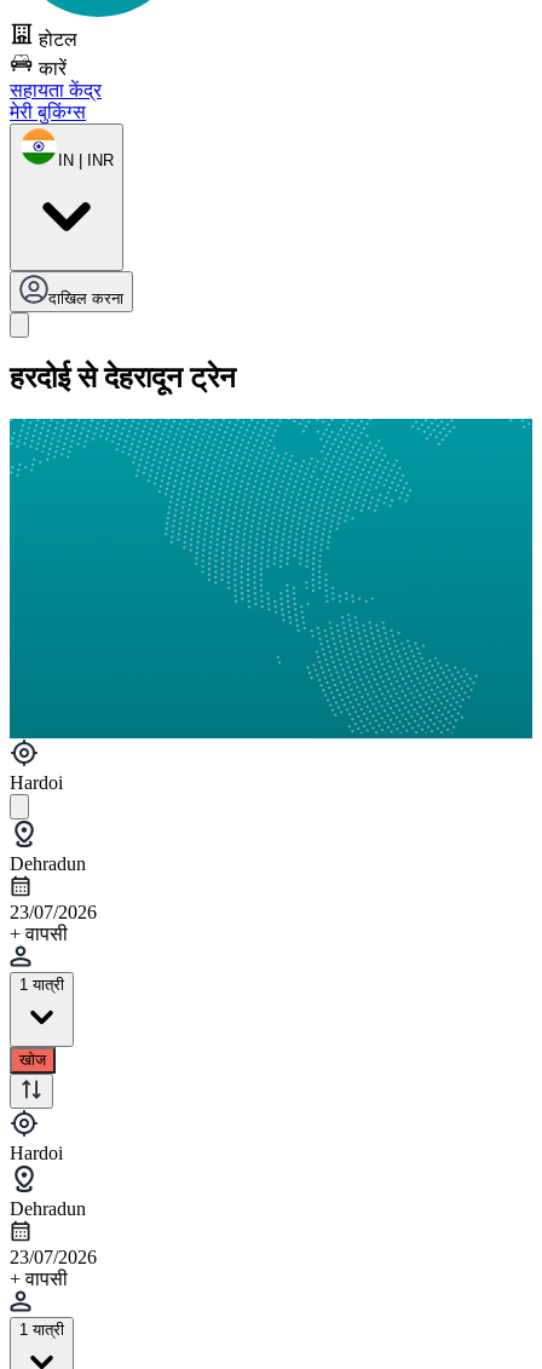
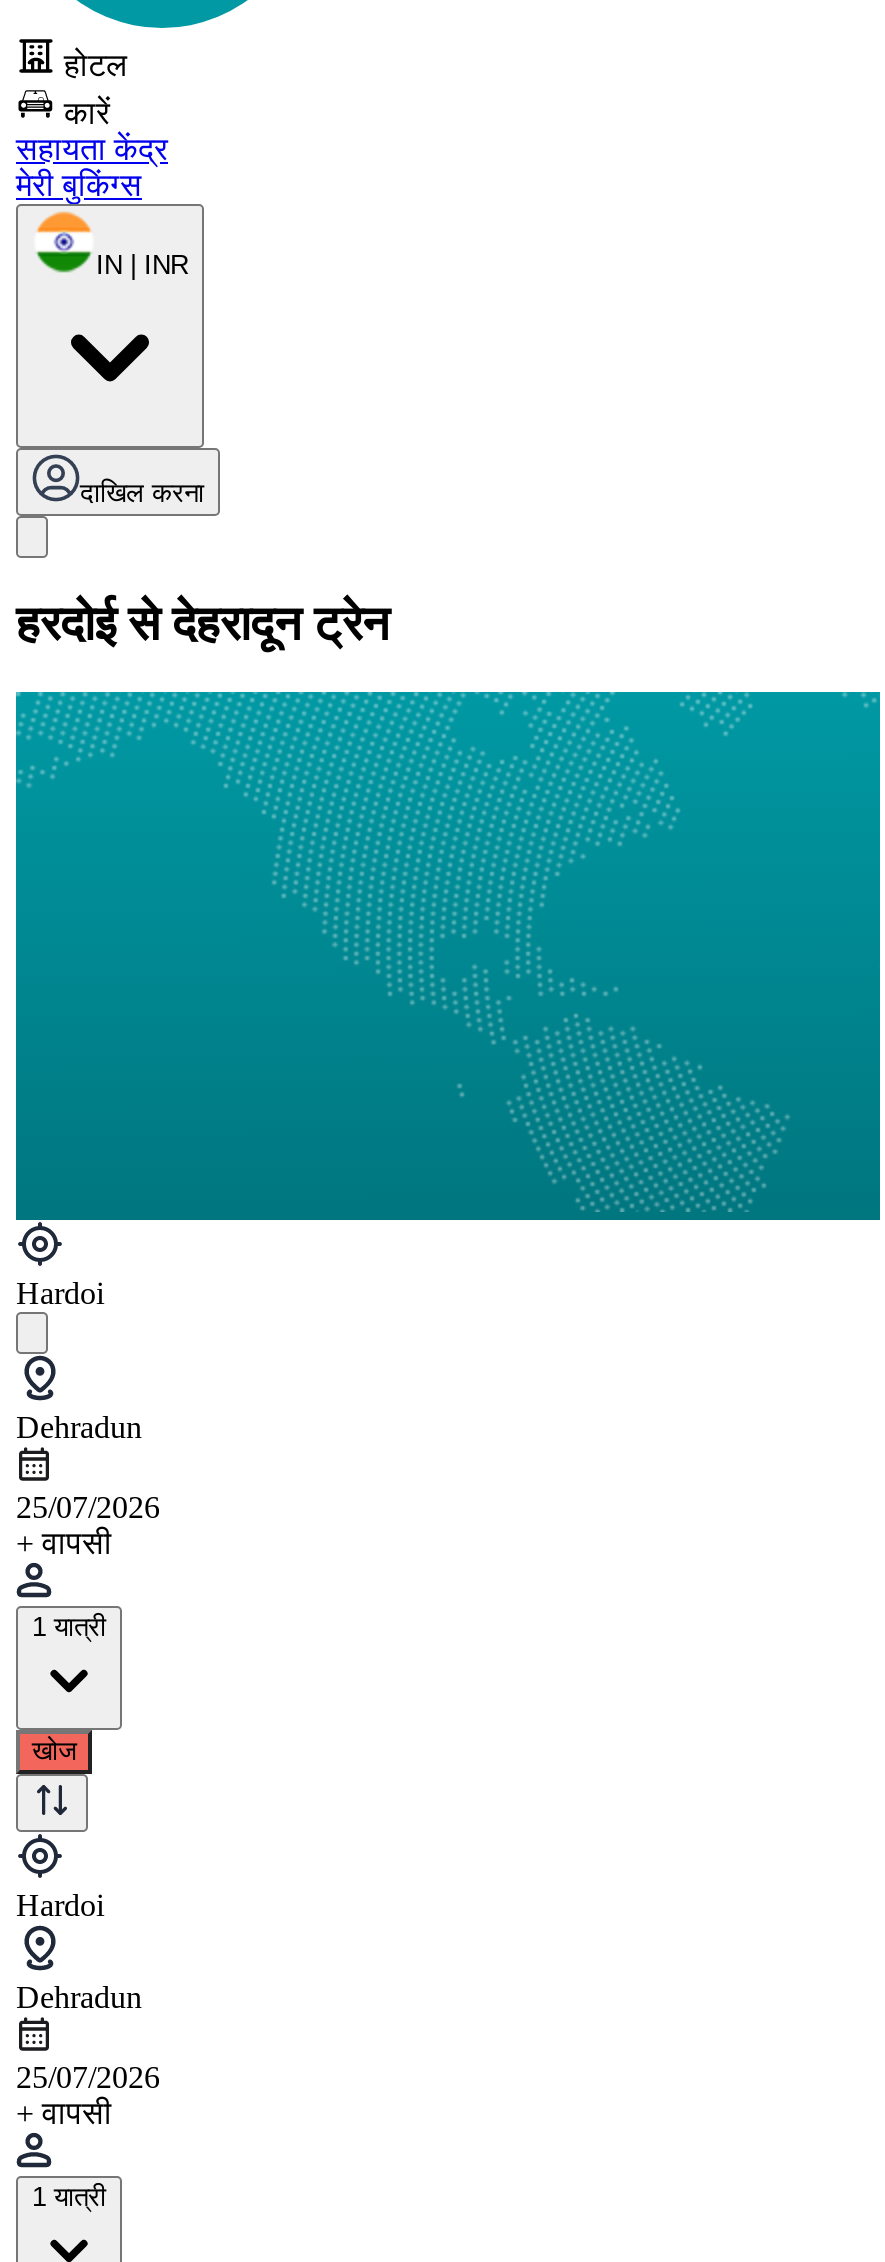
- 23/07/2026
+ 25/07/2026

- 23/07/2026
+ 25/07/2026
